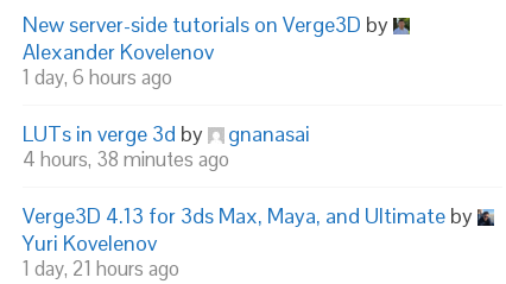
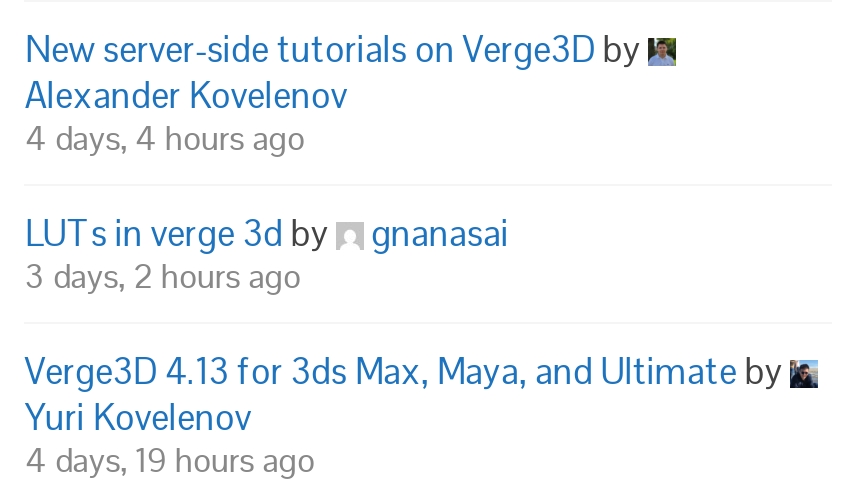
- 1 day, 6 hours ago
+ 4 days, 4 hours ago

- 4 hours, 38 minutes ago
+ 3 days, 2 hours ago

- 1 day, 21 hours ago
+ 4 days, 19 hours ago
